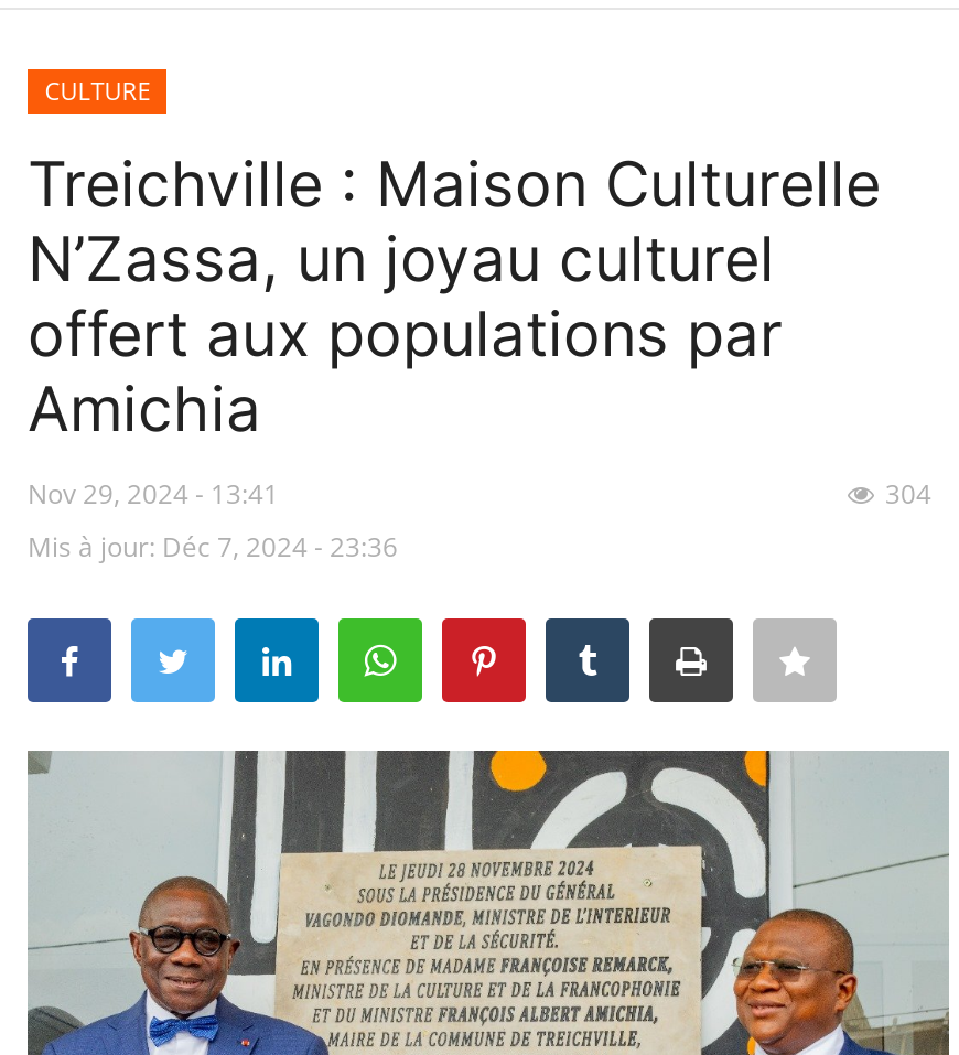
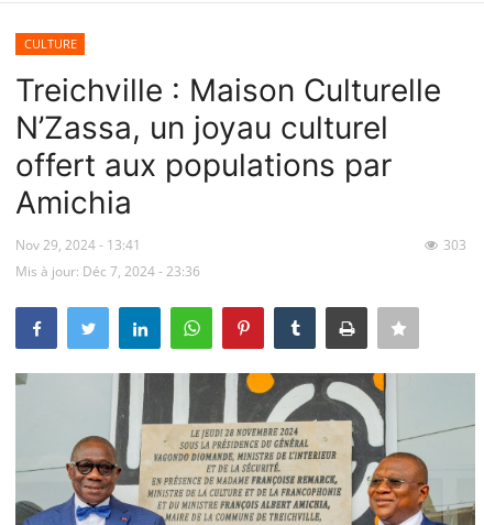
- 304
+ 303
